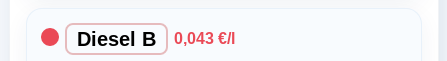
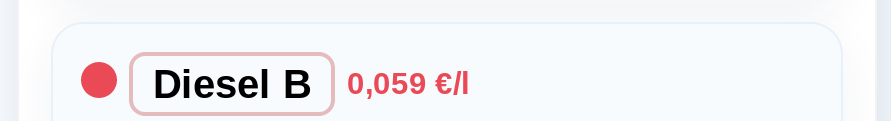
- Diesel B 0,043 €/l
+ Diesel B 0,059 €/l
